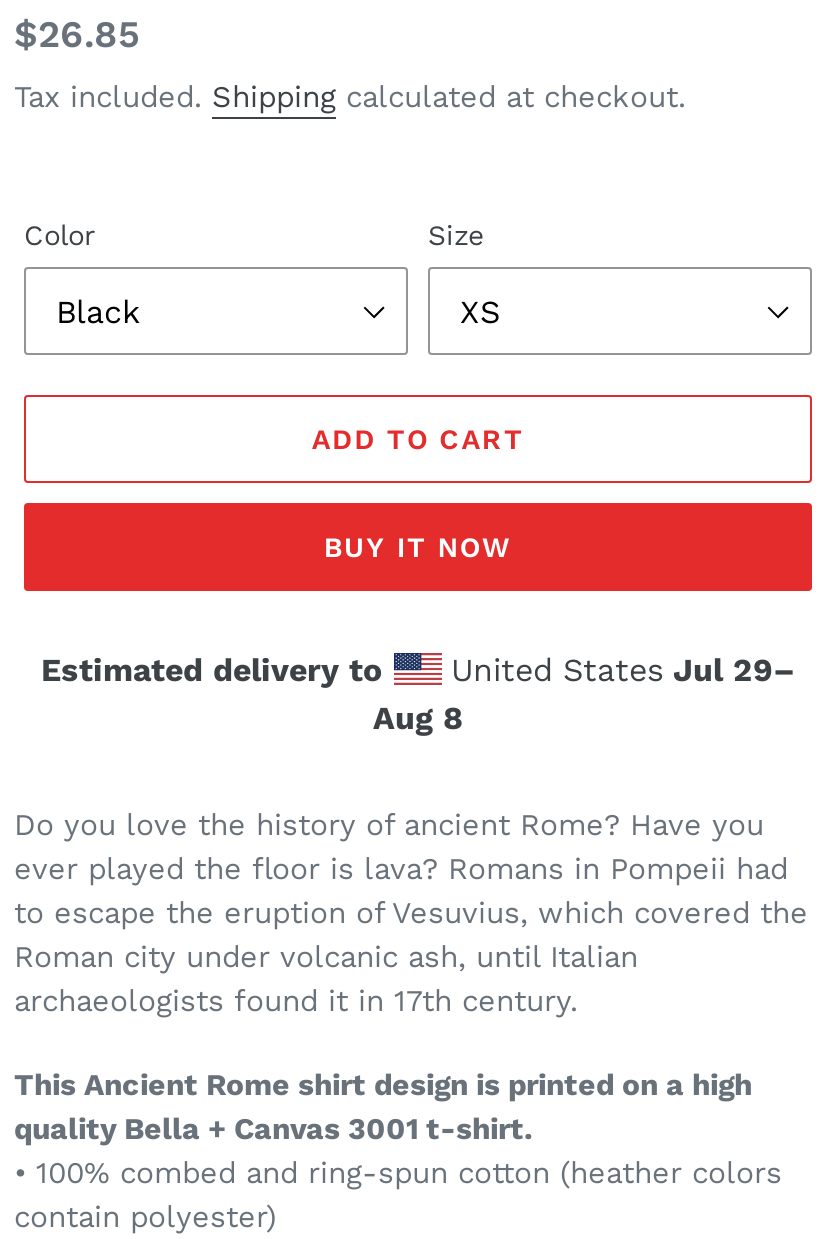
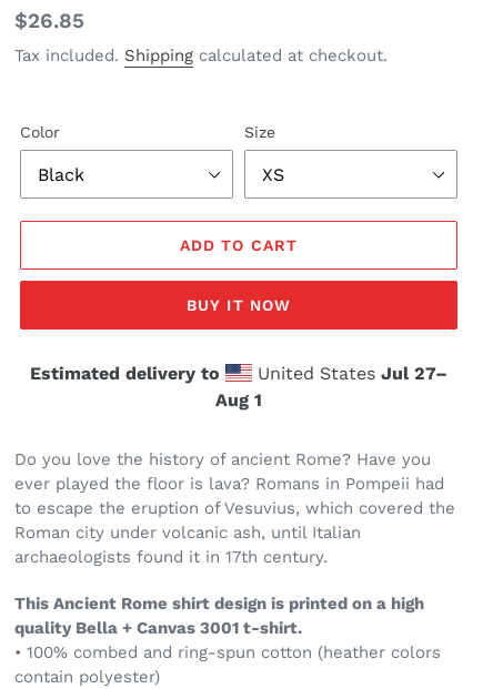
- United States Jul 29–
+ United States Jul 27–

- Aug 8
+ Aug 1
